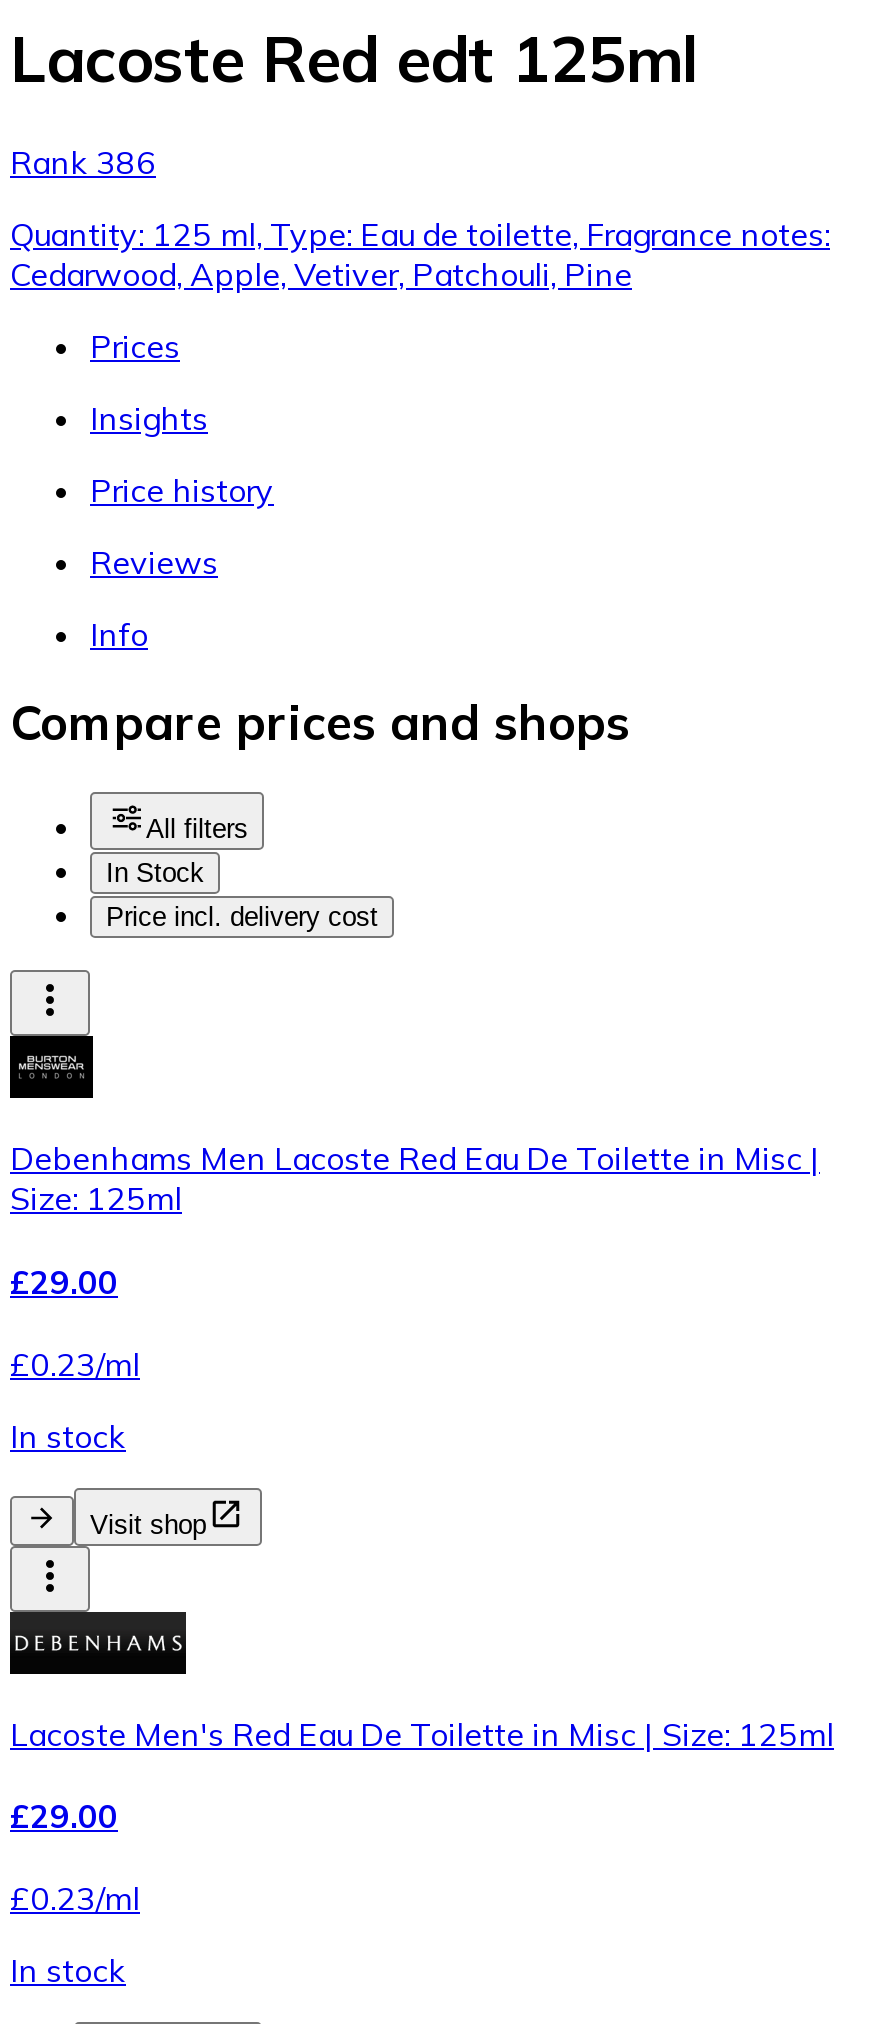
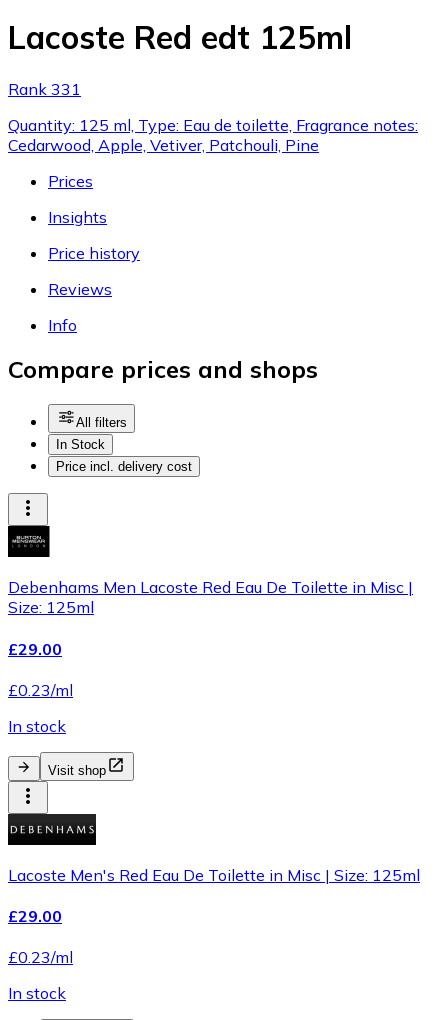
- Rank 386
+ Rank 331
